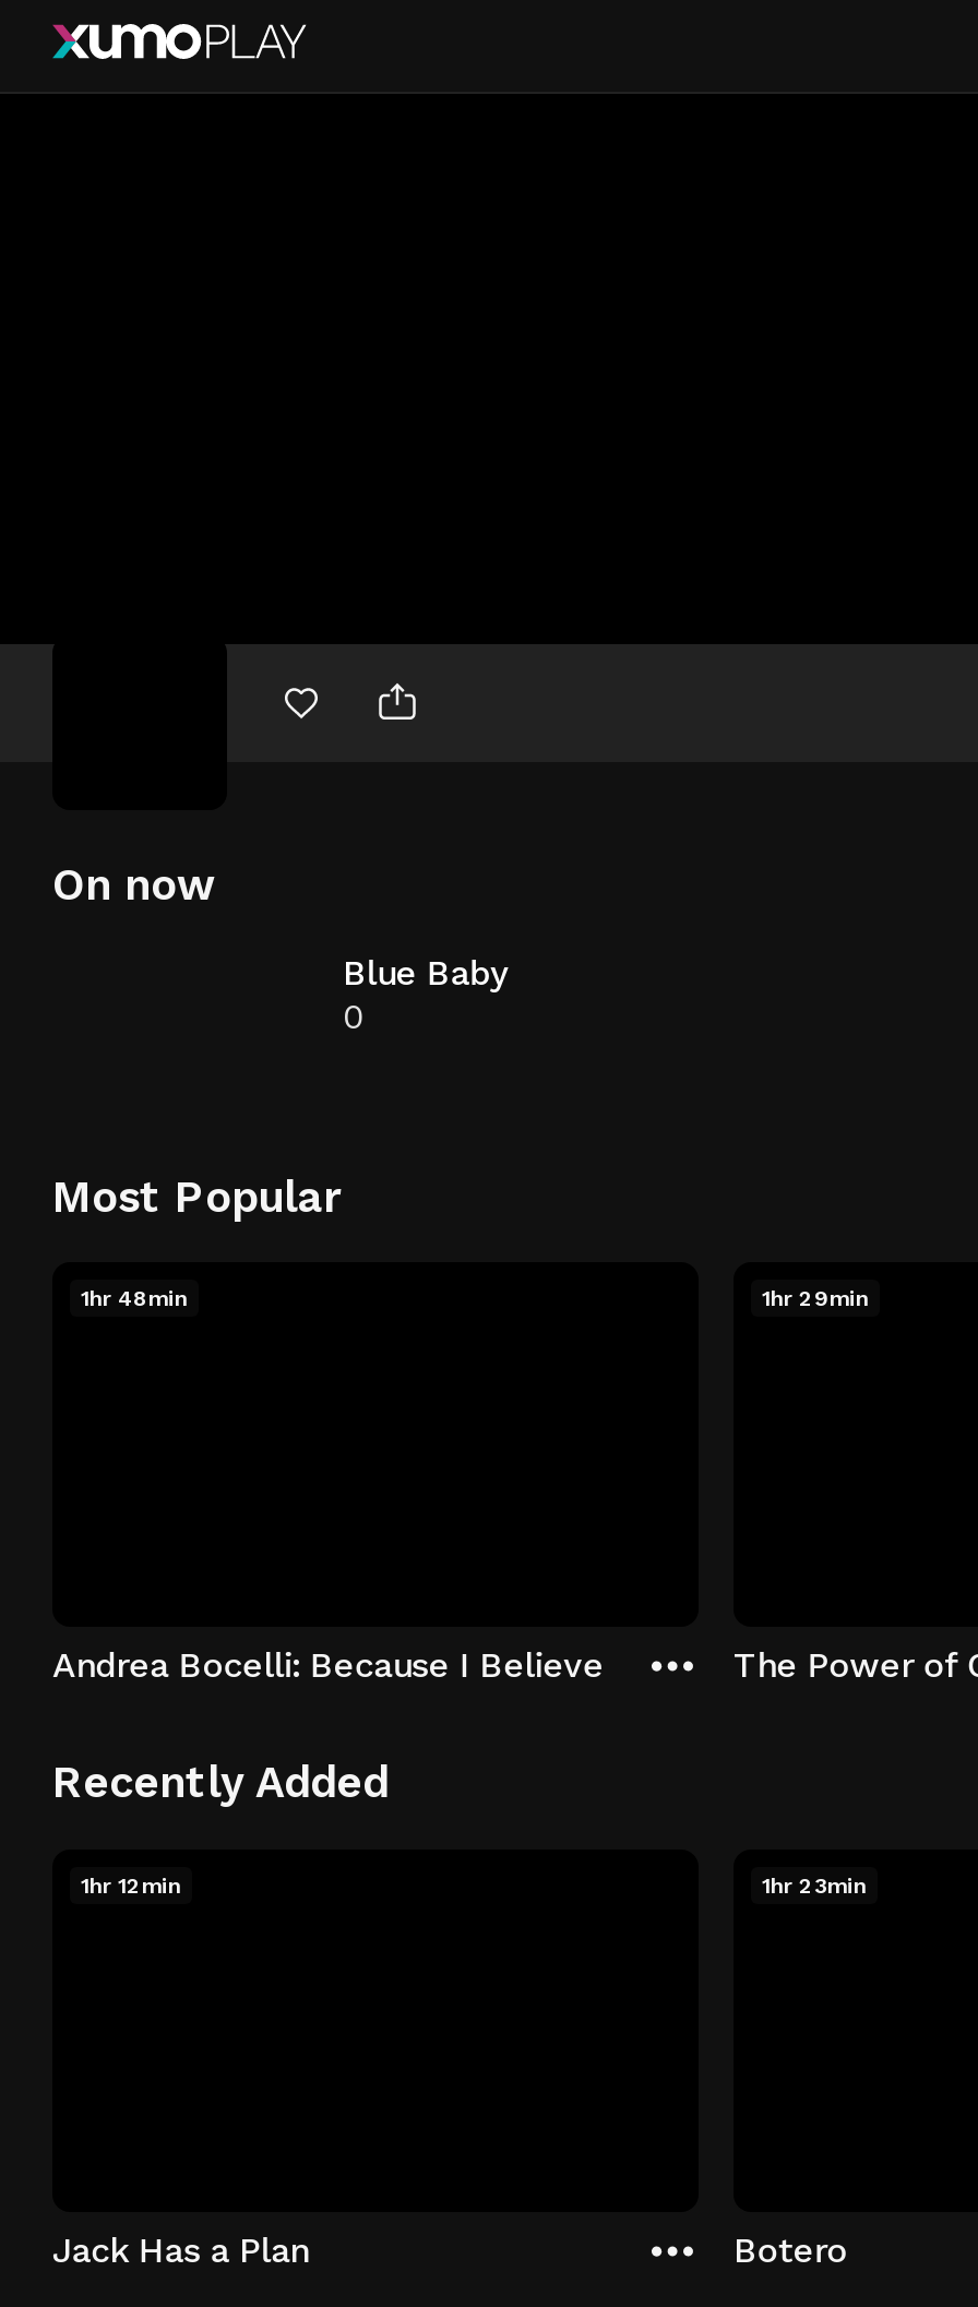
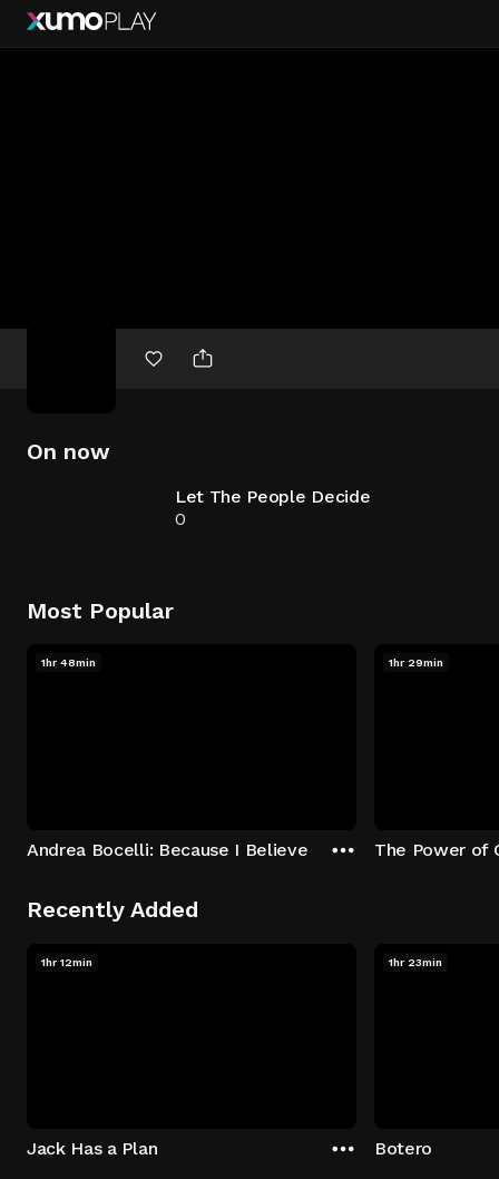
- Blue Baby
+ Let The People Decide
